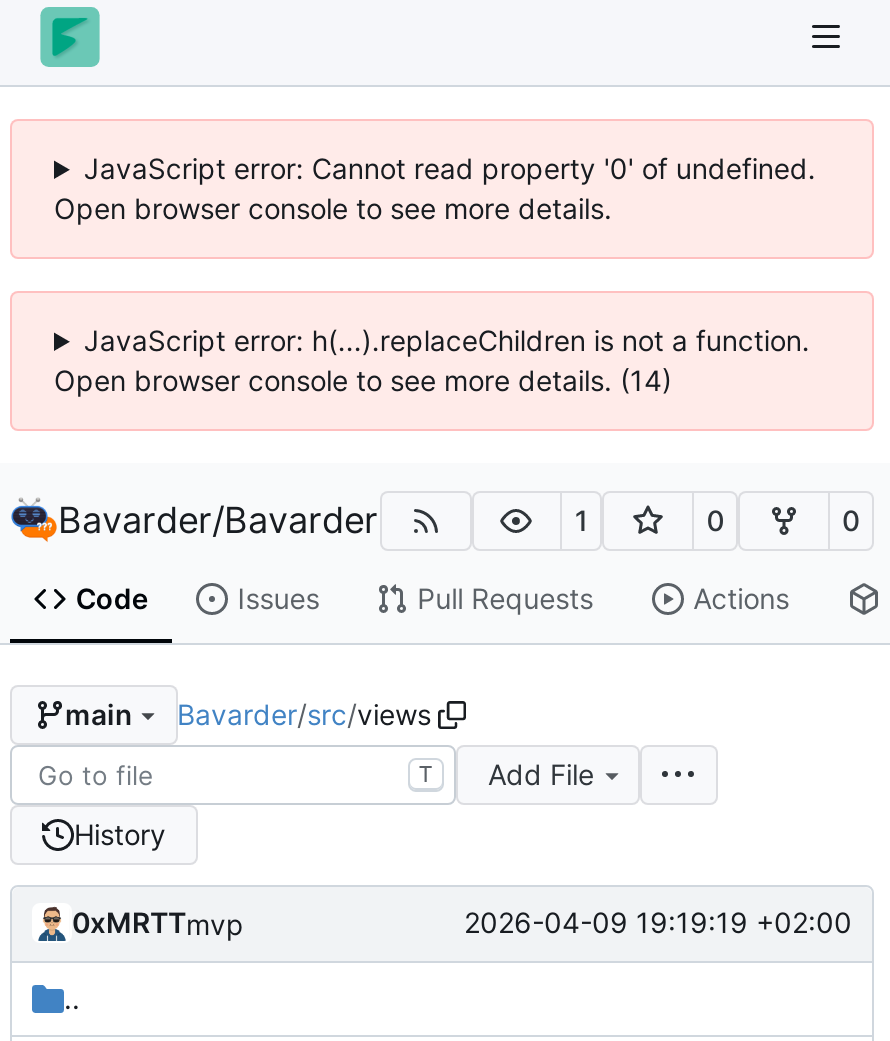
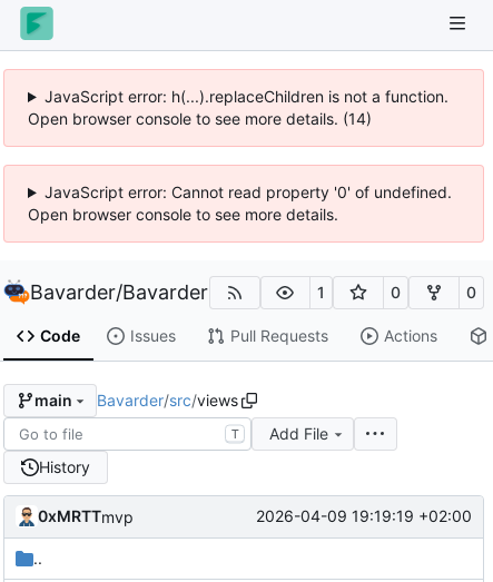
moved down: JavaScript error: Cannot read property '0' of undefined. | Open browser console to see more details.

moved up: JavaScript error: h(...).replaceChildren is not a function. | Open browser console to see more details. (14)
